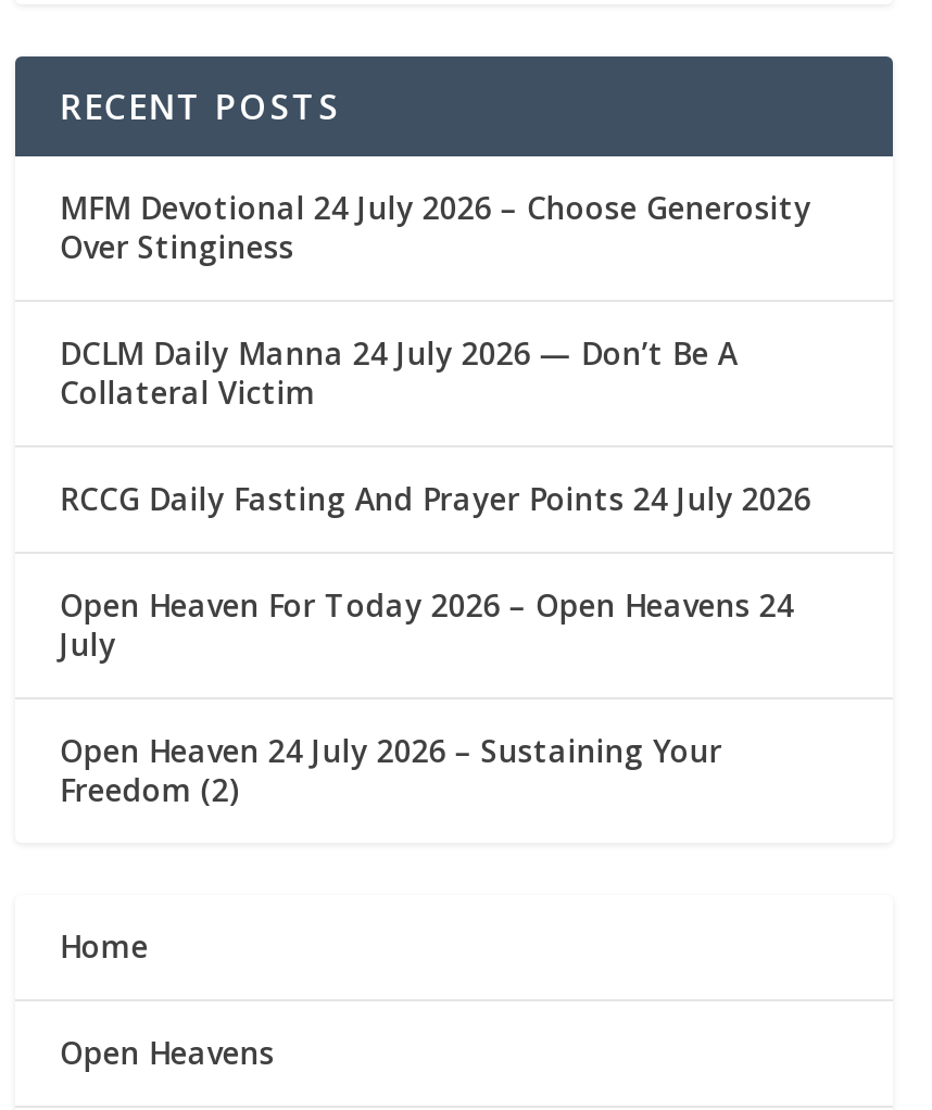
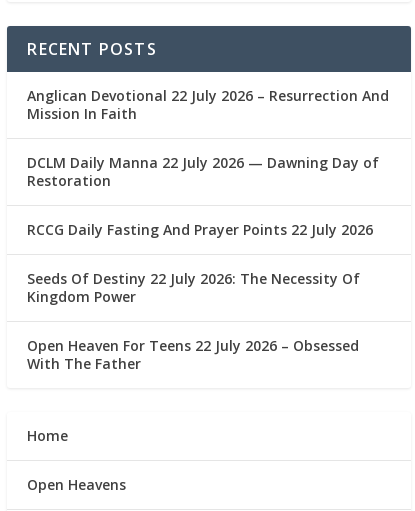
- MFM Devotional 24 July 2026 – Choose Generosity
- Over Stinginess
+ Anglican Devotional 22 July 2026 – Resurrection And
+ Mission In Faith

- DCLM Daily Manna 24 July 2026 — Don’t Be A
- Collateral Victim
+ DCLM Daily Manna 22 July 2026 — Dawning Day of
+ Restoration

- RCCG Daily Fasting And Prayer Points 24 July 2026
+ RCCG Daily Fasting And Prayer Points 22 July 2026

- Open Heaven For Today 2026 – Open Heavens 24
- July
+ Seeds Of Destiny 22 July 2026: The Necessity Of
+ Kingdom Power

- Open Heaven 24 July 2026 – Sustaining Your
- Freedom (2)
+ Open Heaven For Teens 22 July 2026 – Obsessed
+ With The Father
